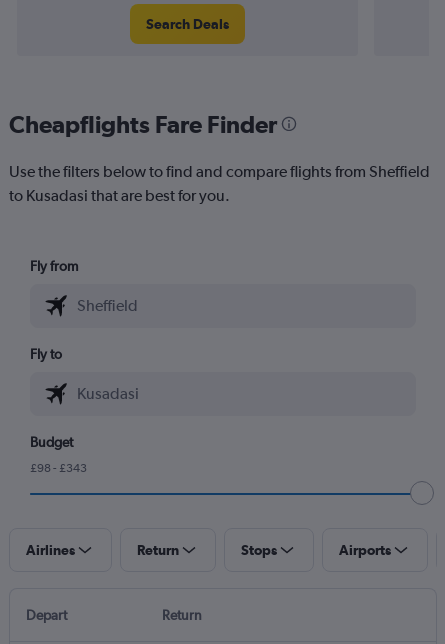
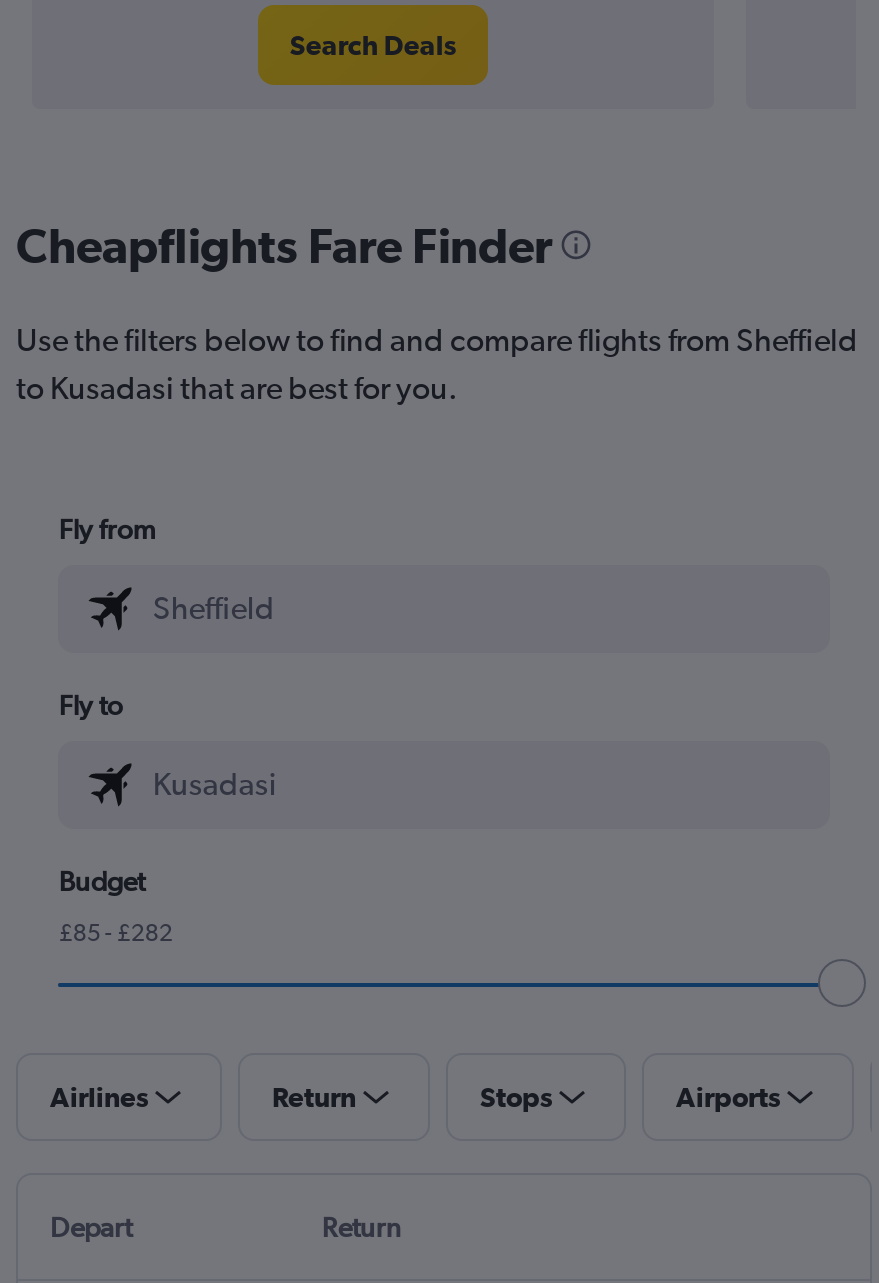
- £98 - £343
+ £85 - £282
